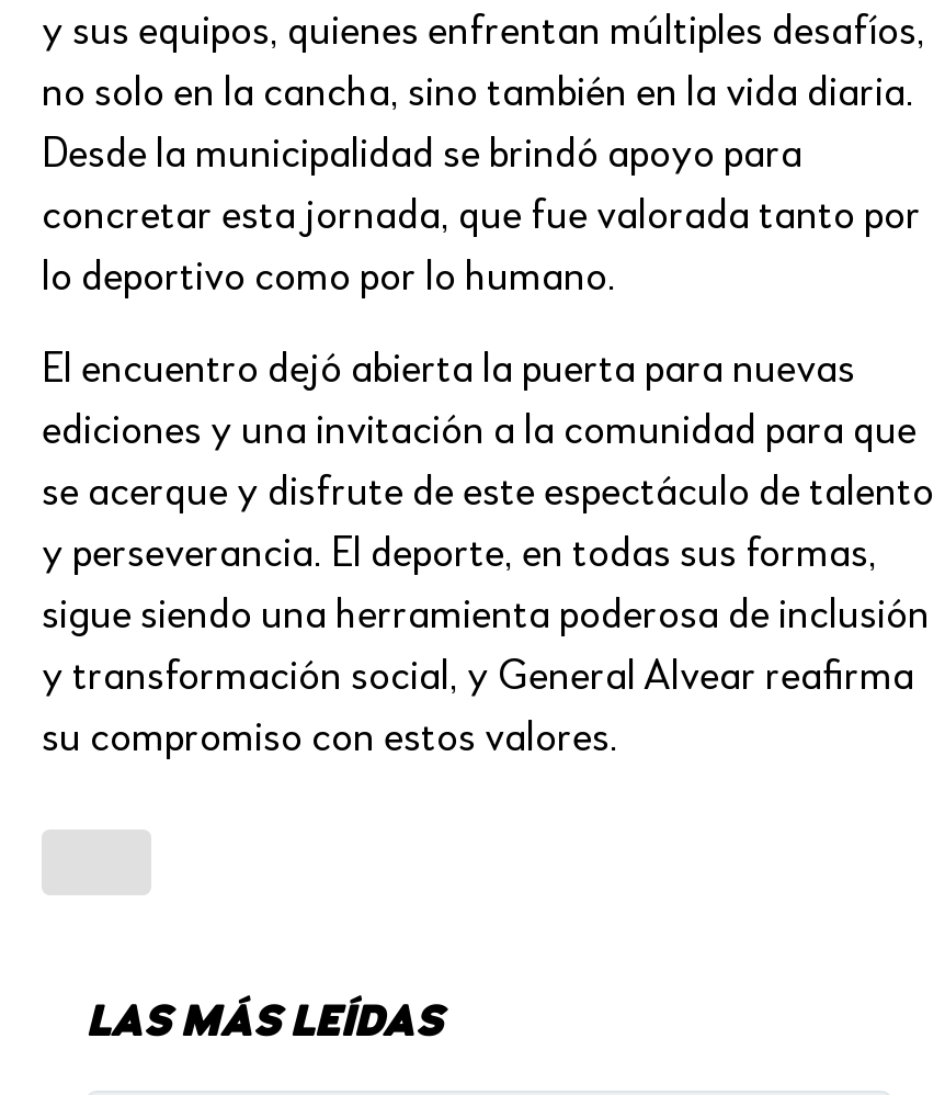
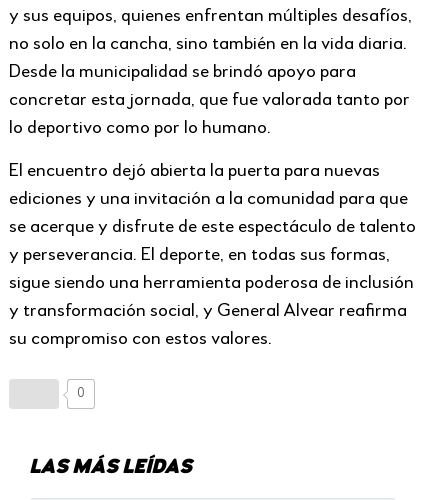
+ 0
